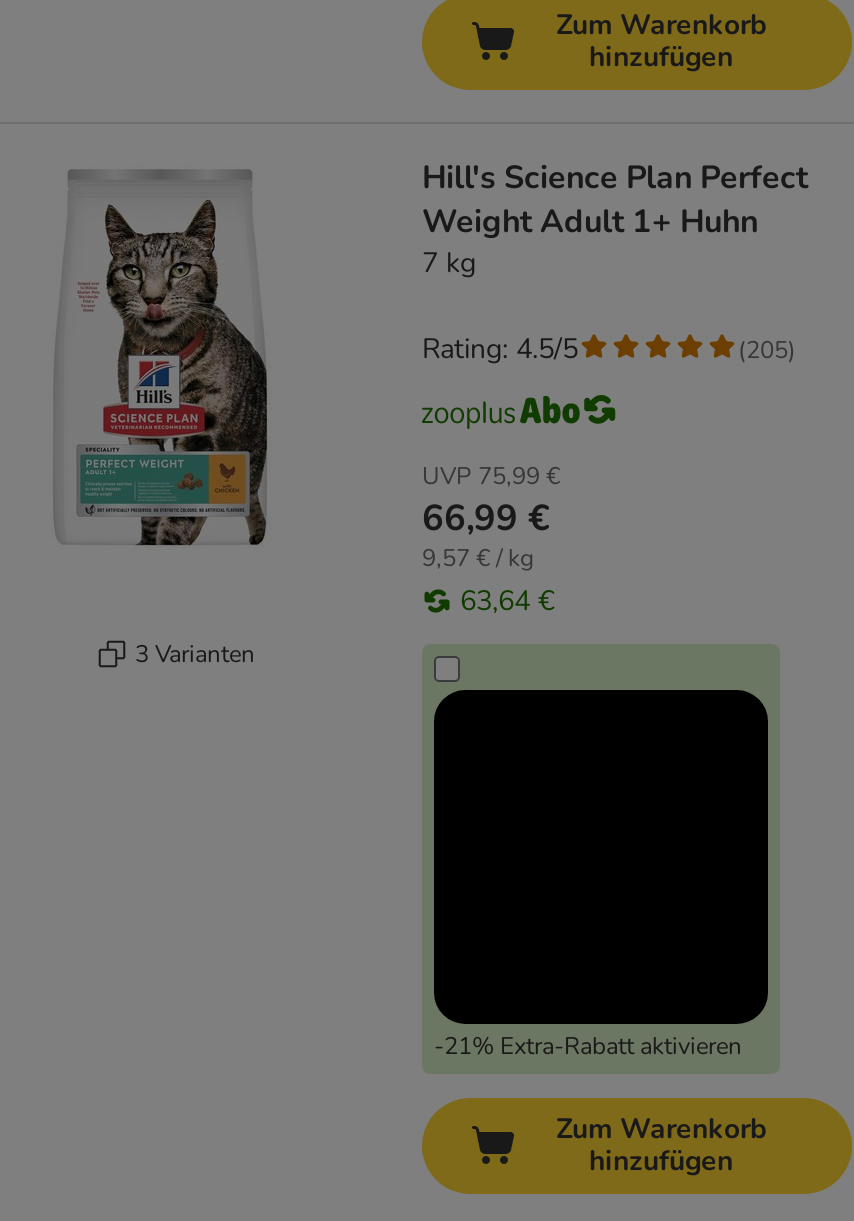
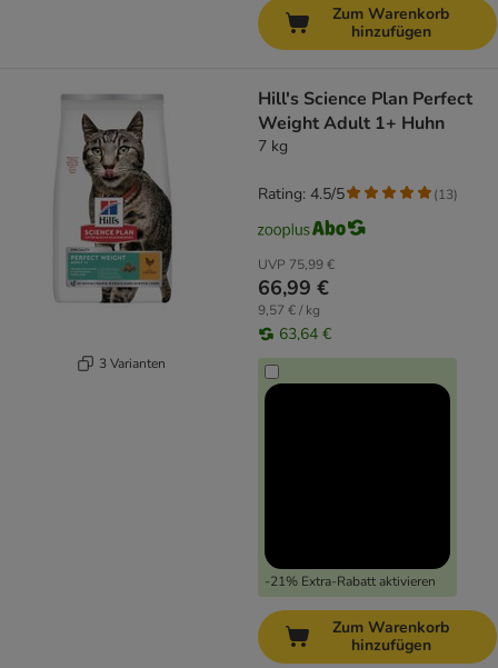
- (205)
+ (13)
